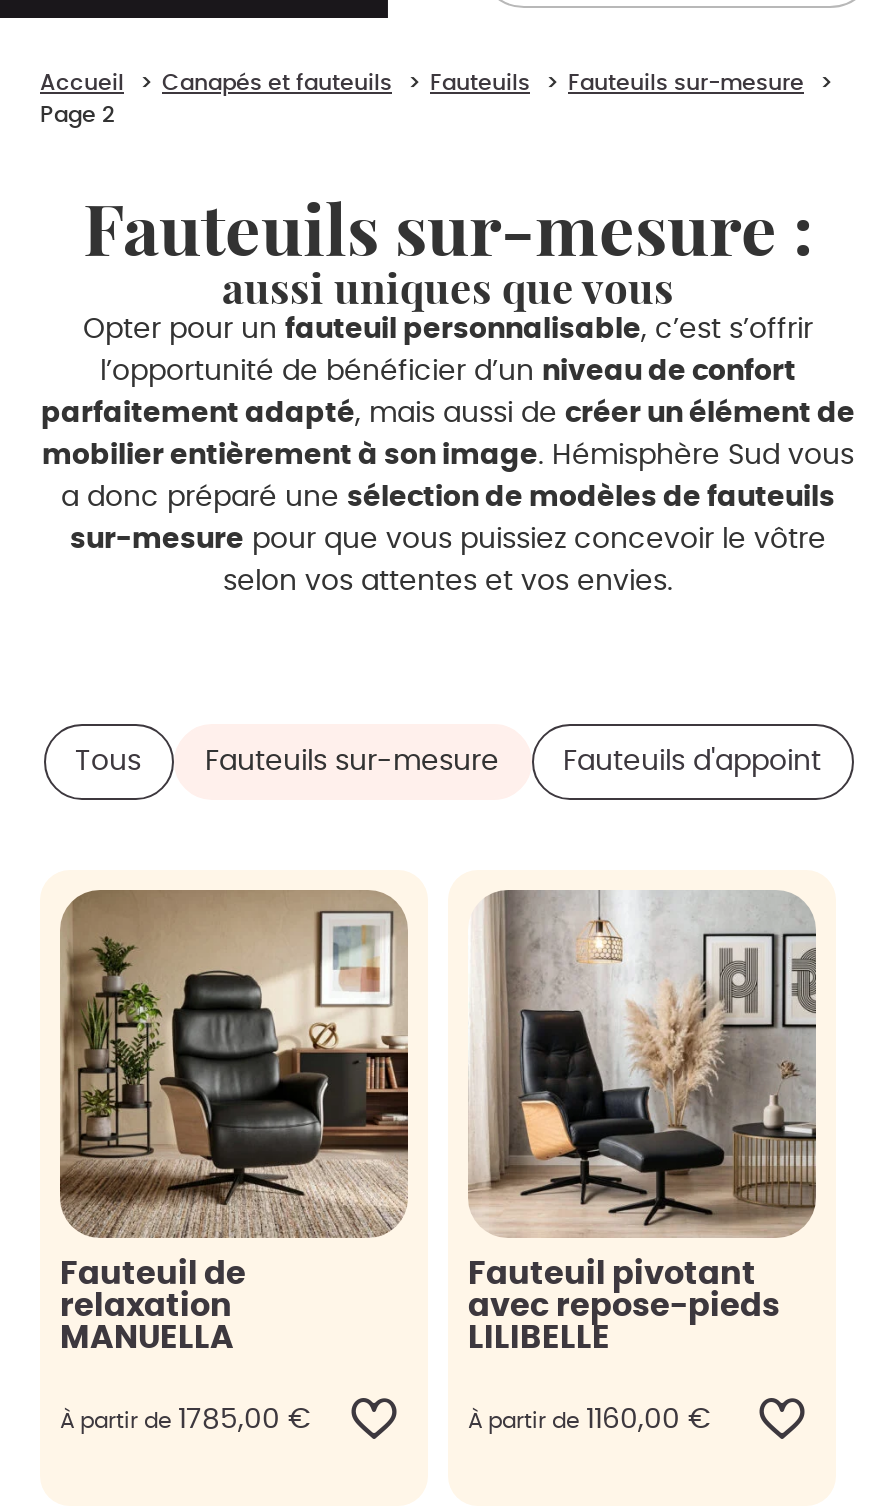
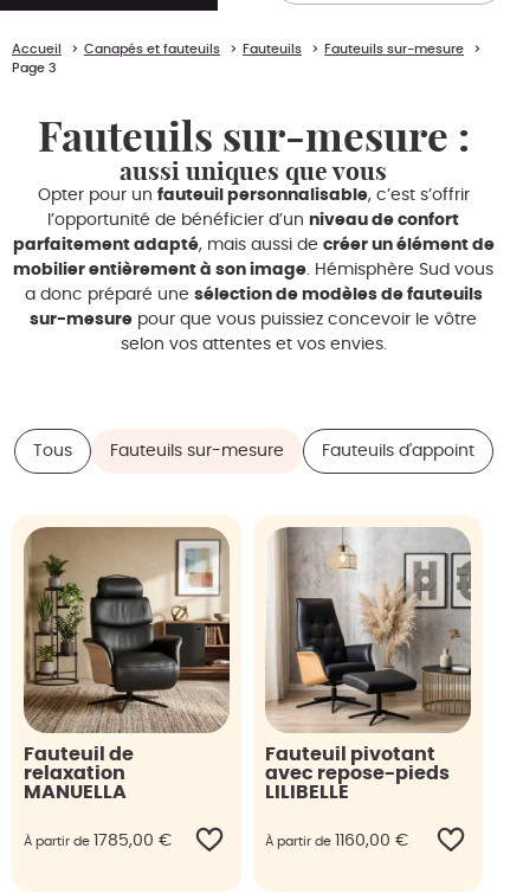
- Page 2
+ Page 3
